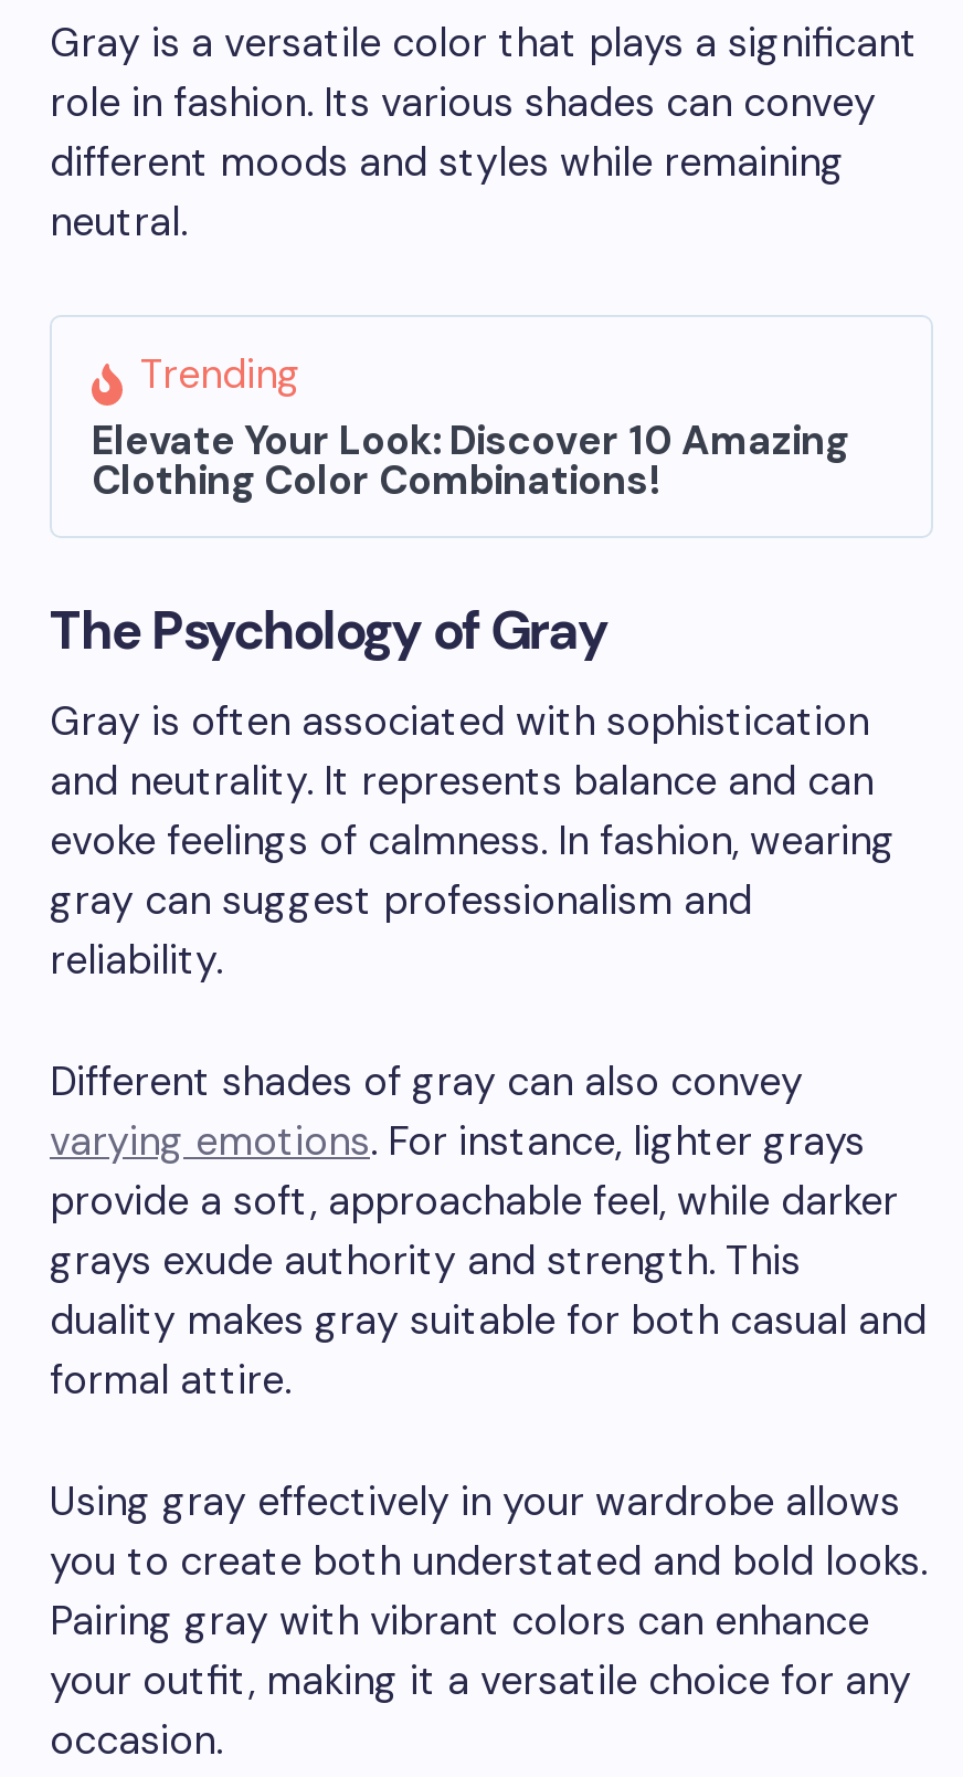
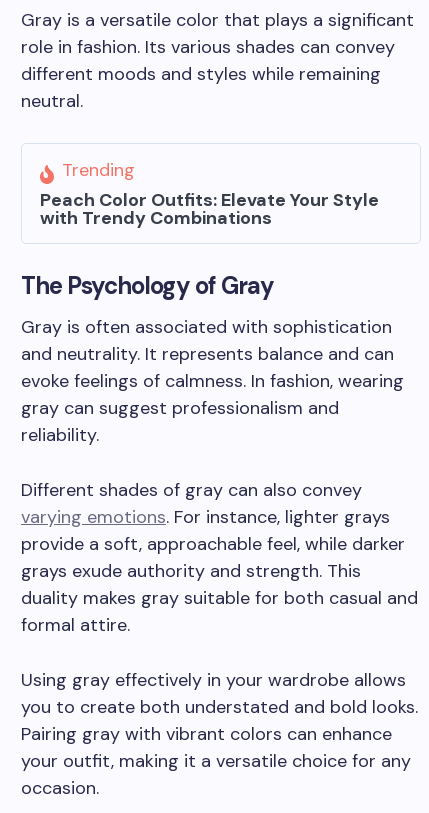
- Elevate Your Look: Discover 10 Amazing
- Clothing Color Combinations!
+ Peach Color Outfits: Elevate Your Style
+ with Trendy Combinations
